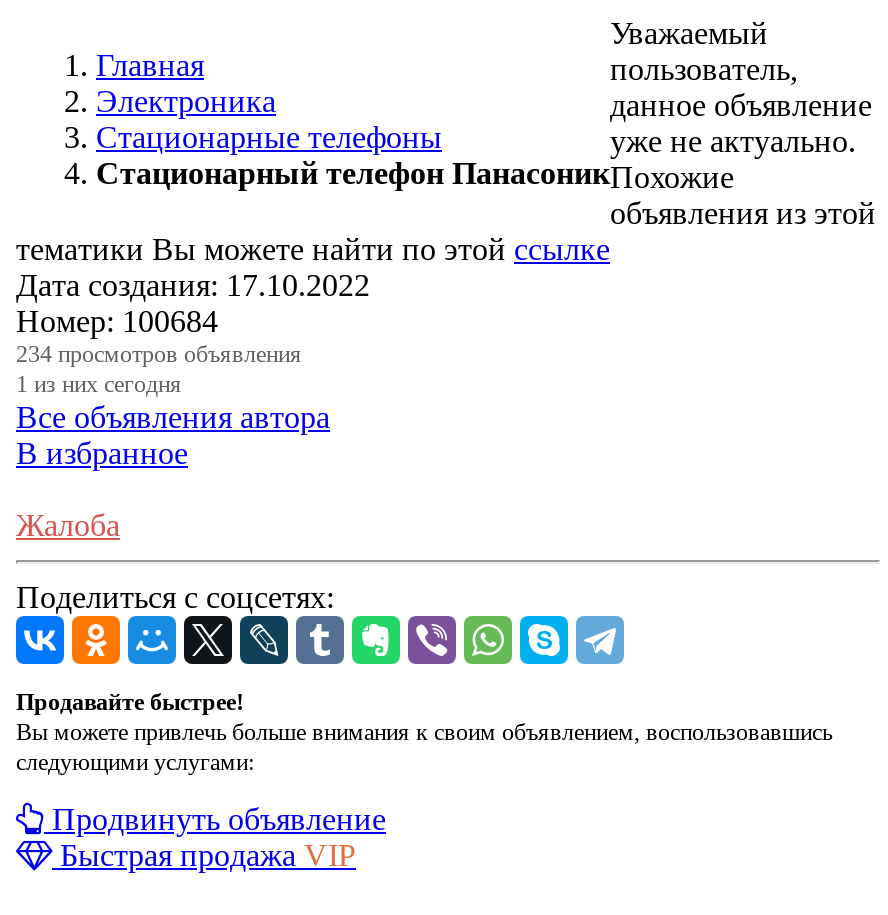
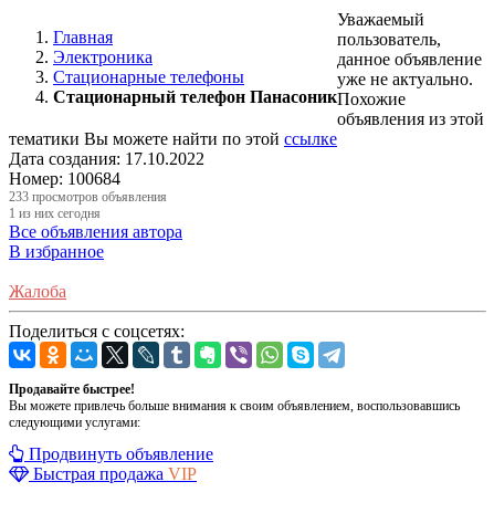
- 234 просмотров объявления
+ 233 просмотров объявления
